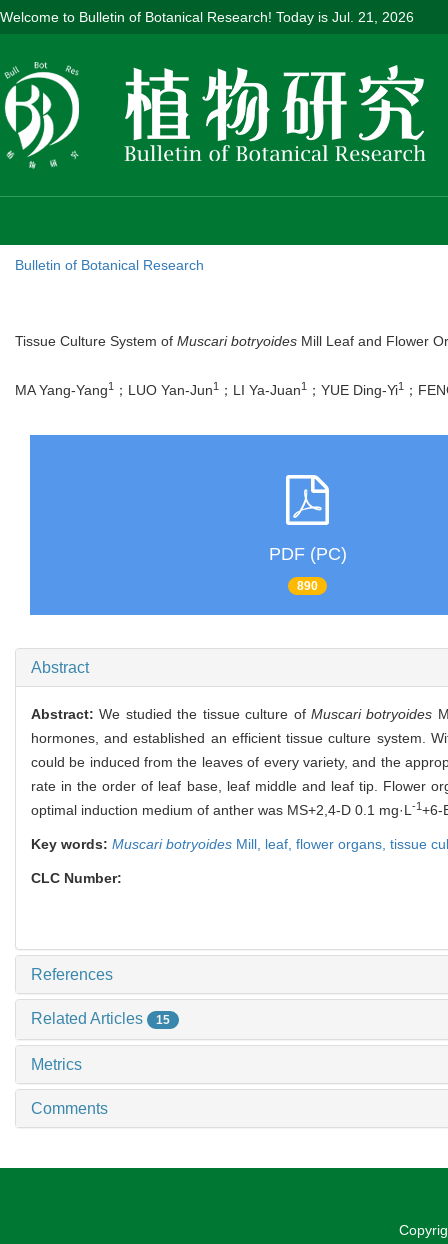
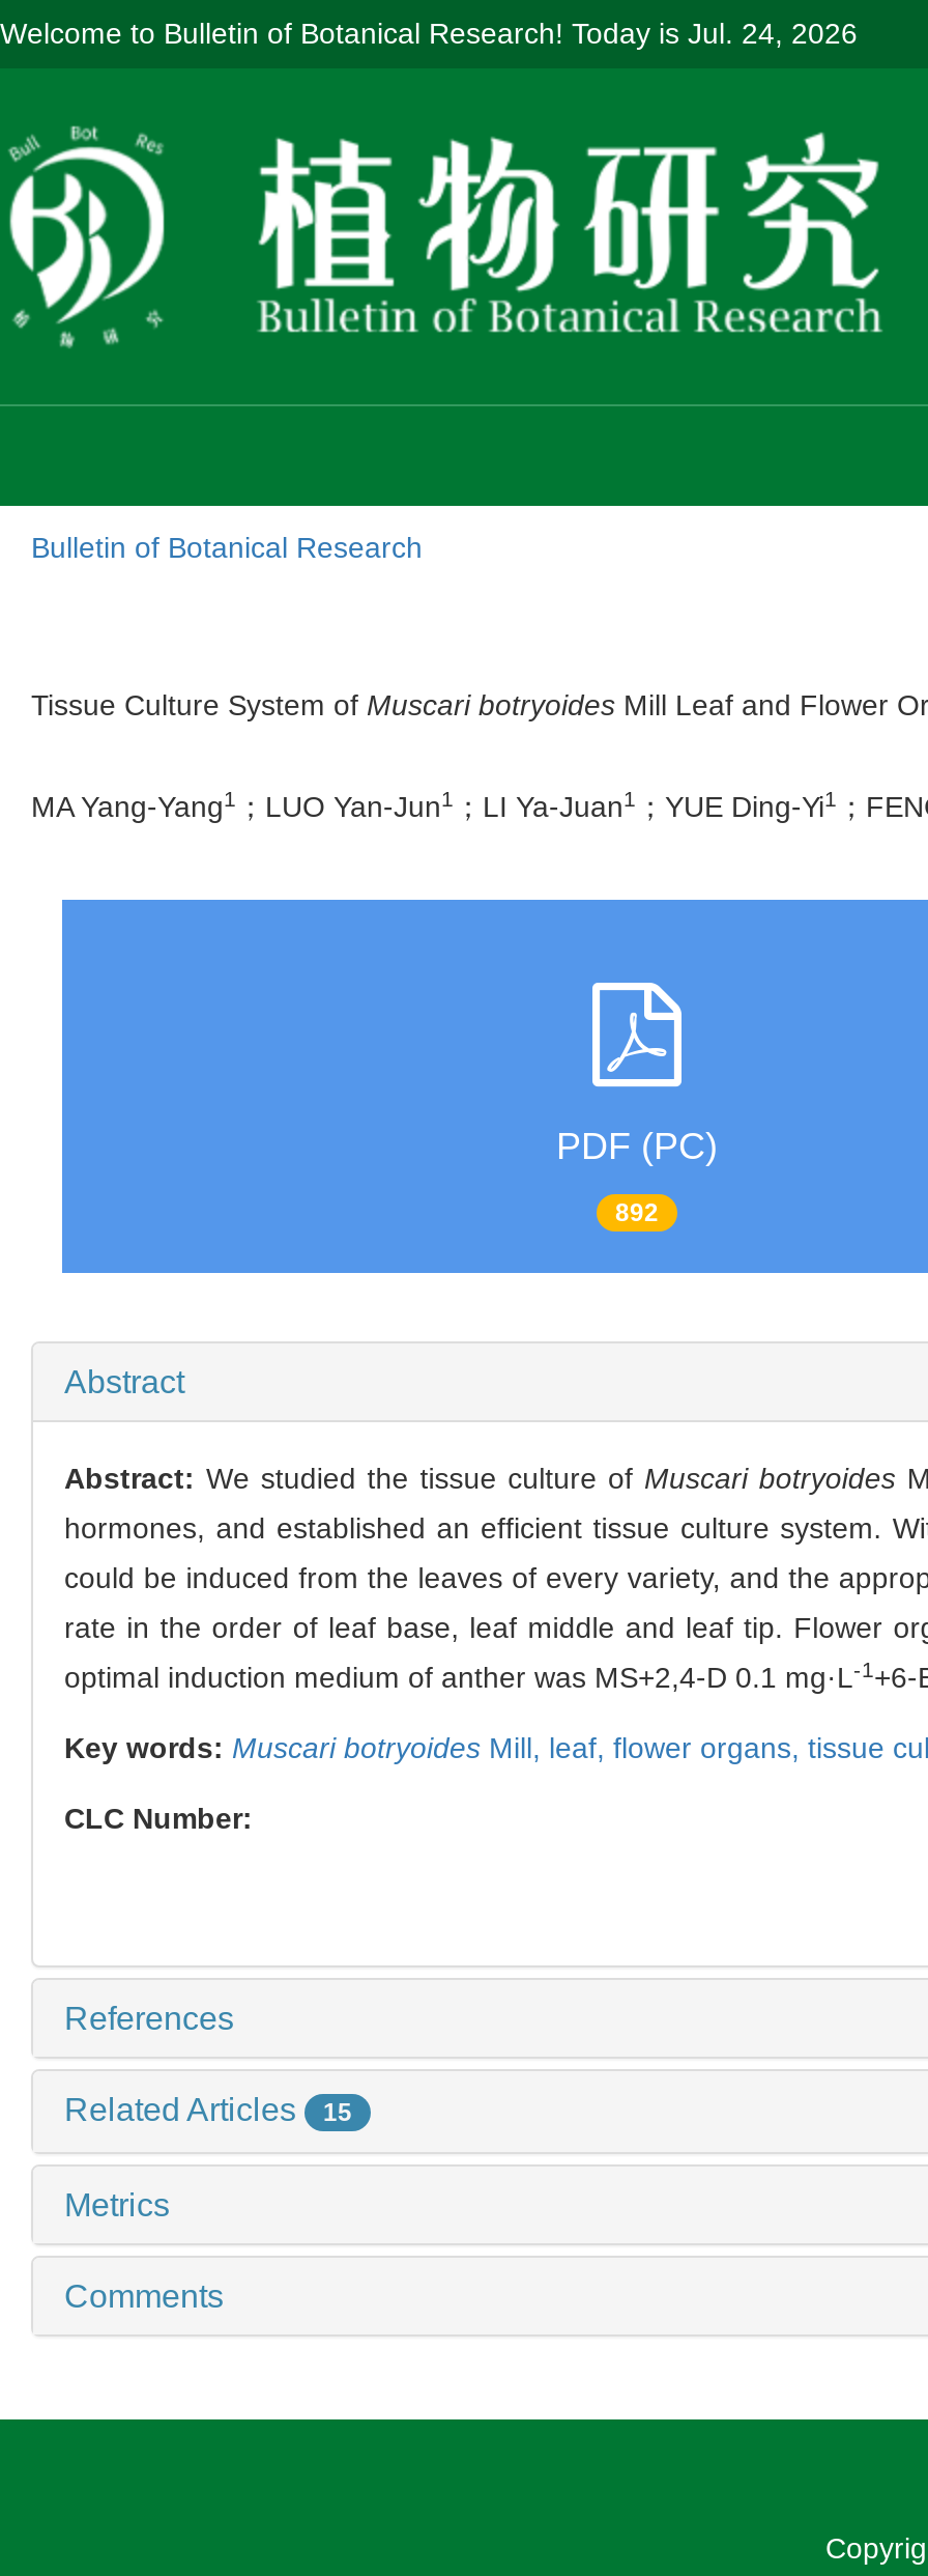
- Welcome to Bulletin of Botanical Research! Today is Jul. 21, 2026
+ Welcome to Bulletin of Botanical Research! Today is Jul. 24, 2026

- 890
+ 892
